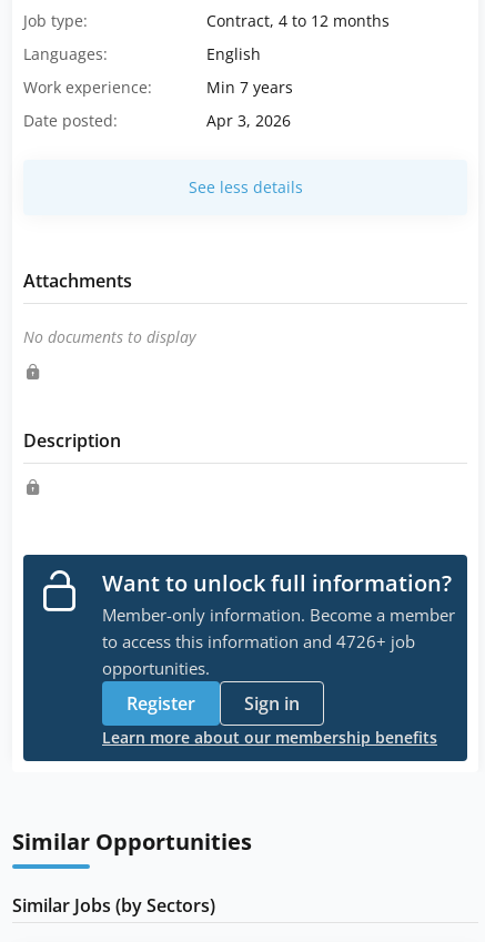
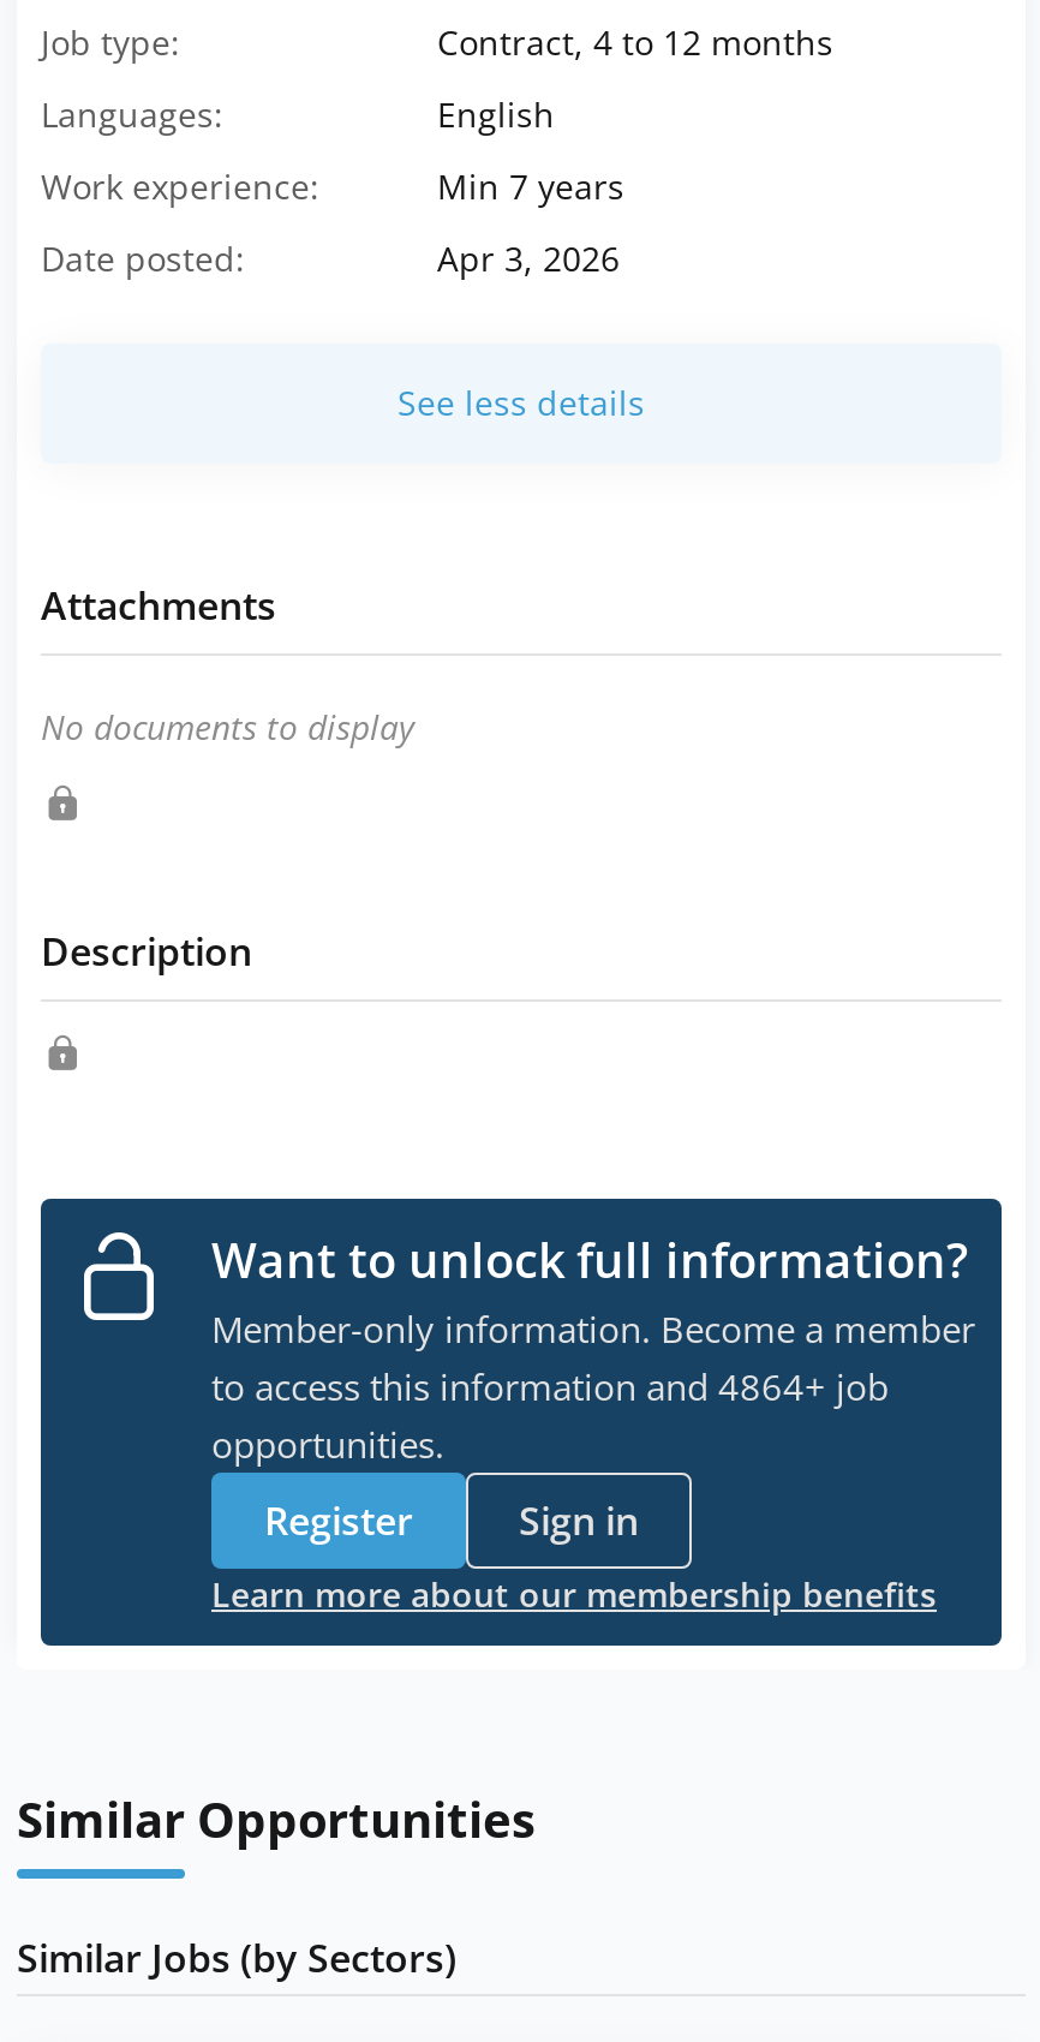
- to access this information and 4726+ job
+ to access this information and 4864+ job
